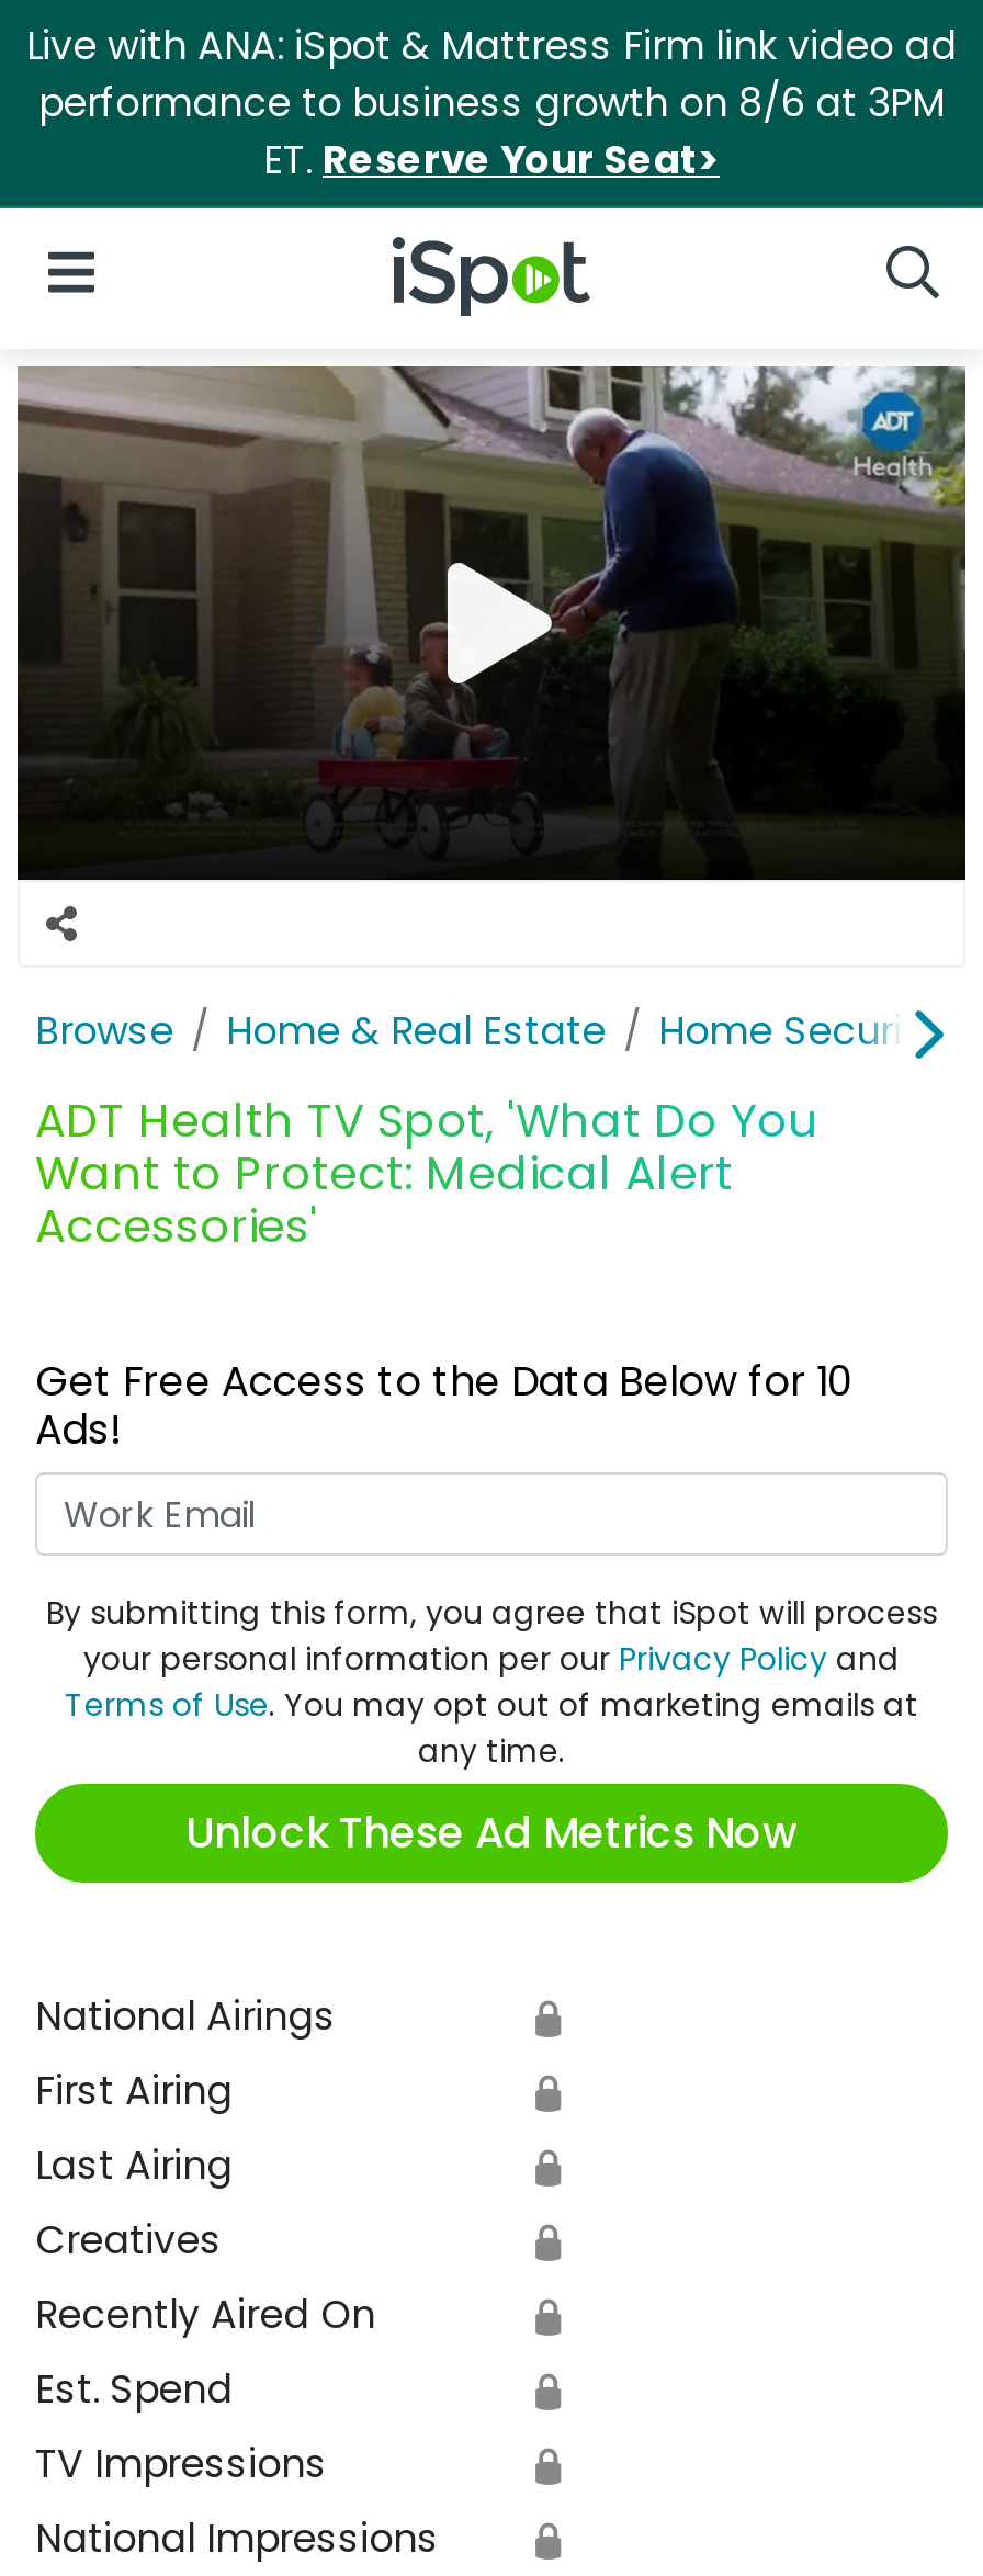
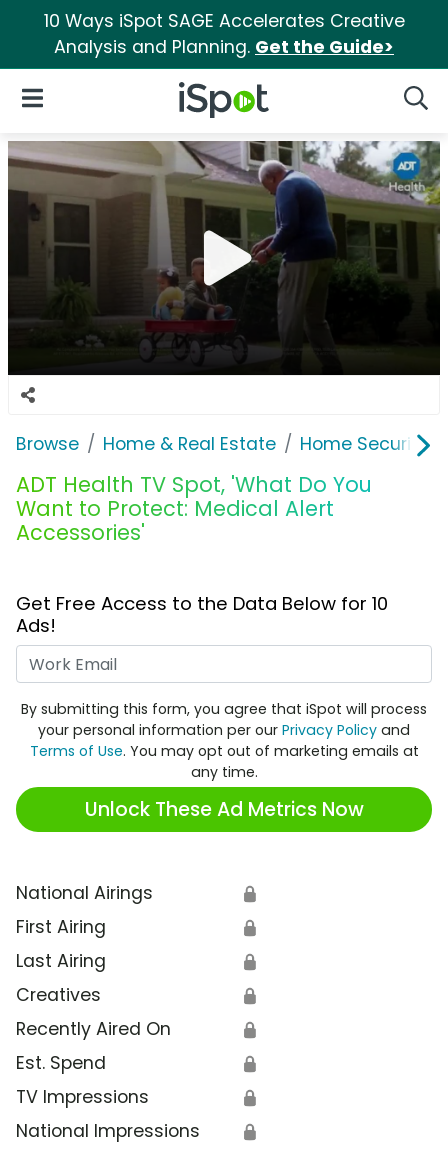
- Live with ANA: iSpot & Mattress Firm link video ad
- performance to business growth on 8/6 at 3PM
- ET. Reserve Your Seat>
+ 10 Ways iSpot SAGE Accelerates Creative
+ Analysis and Planning. Get the Guide>
